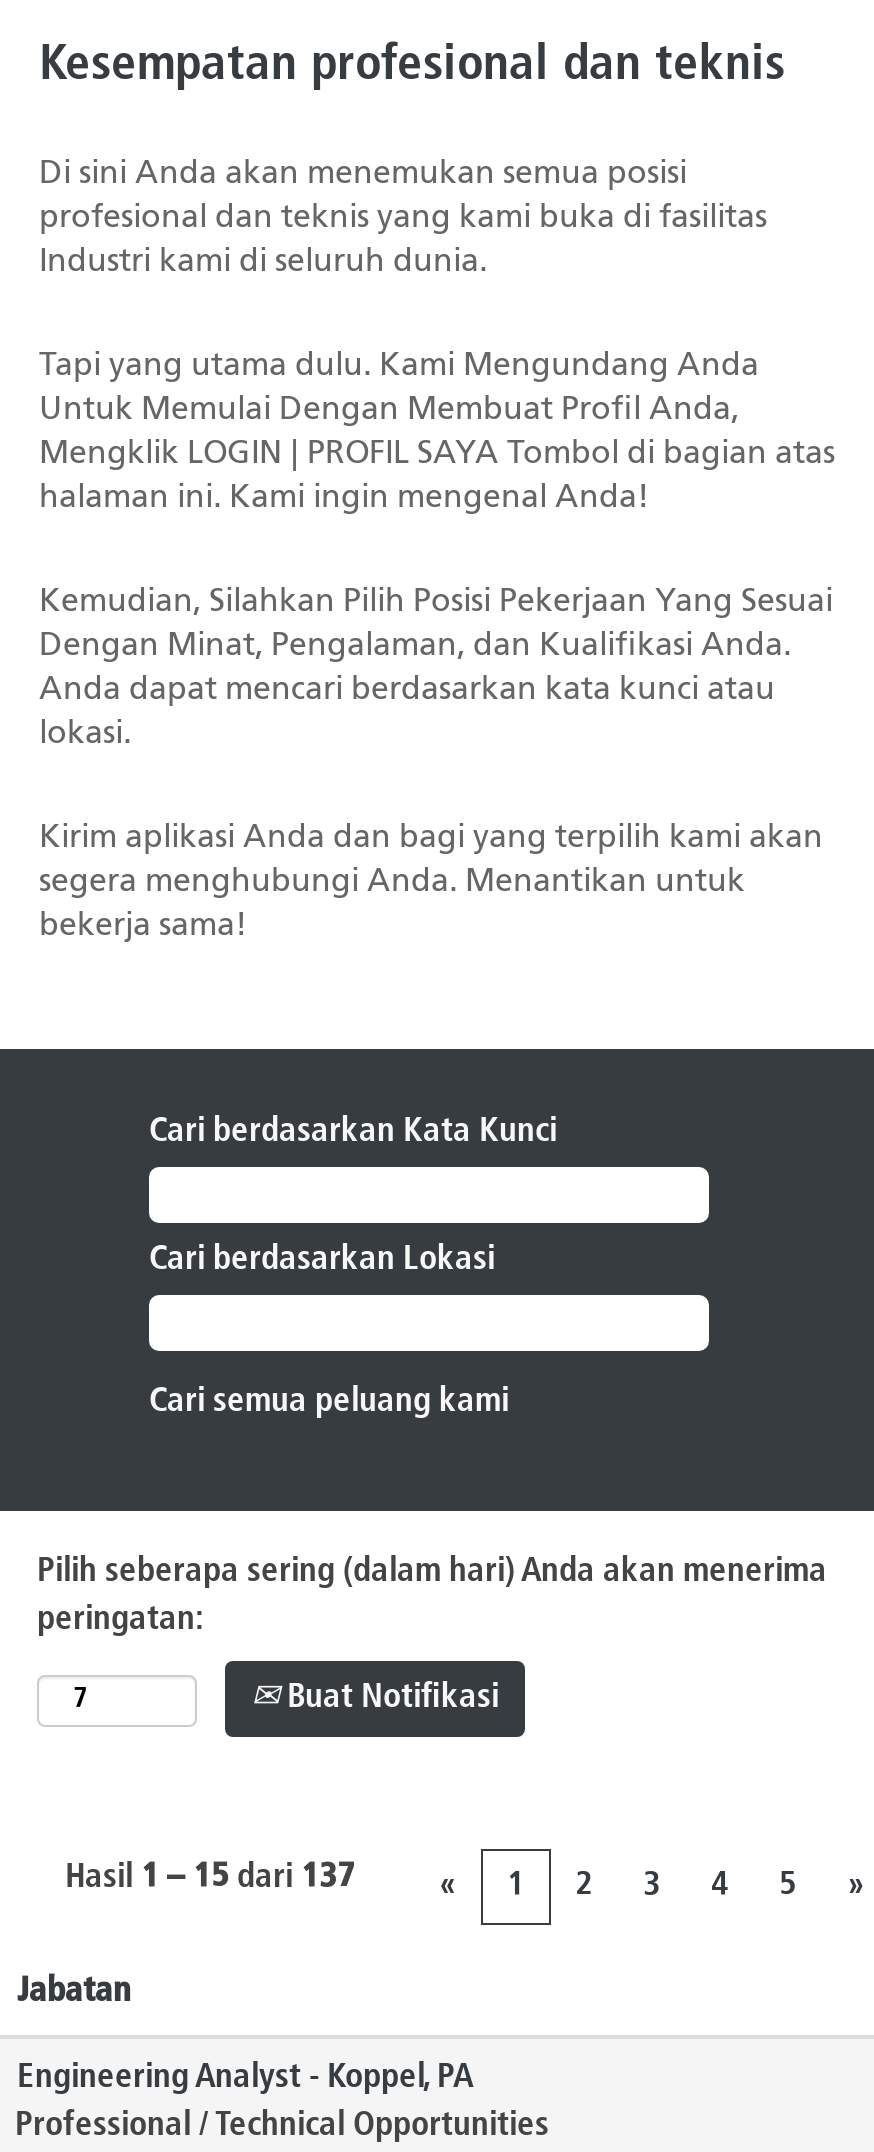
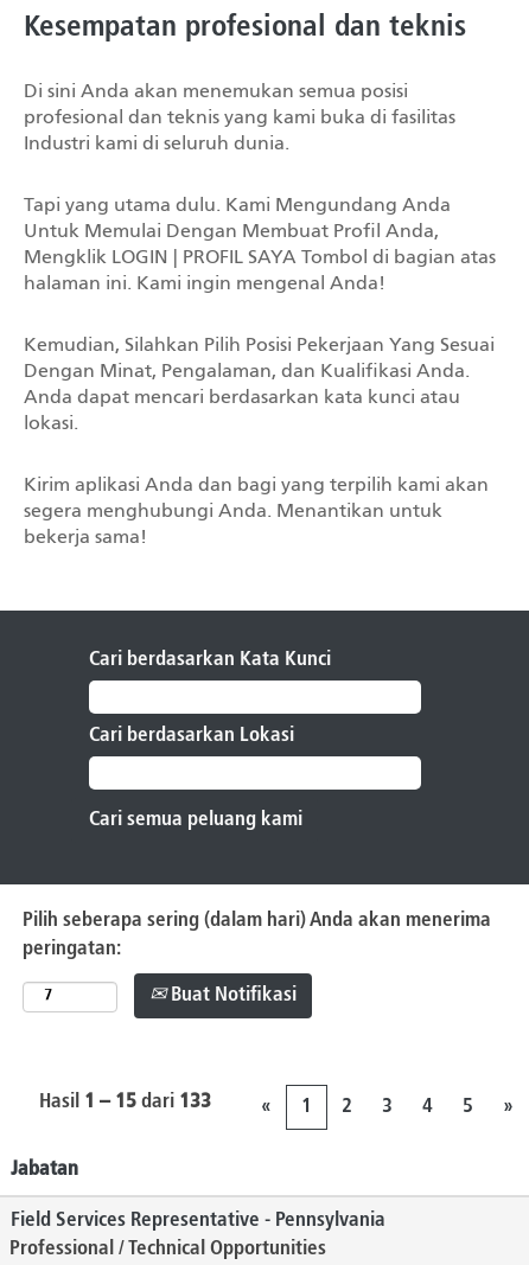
- Hasil 1 – 15 dari 137
+ Hasil 1 – 15 dari 133

- Engineering Analyst - Koppel, PA
+ Field Services Representative - Pennsylvania
